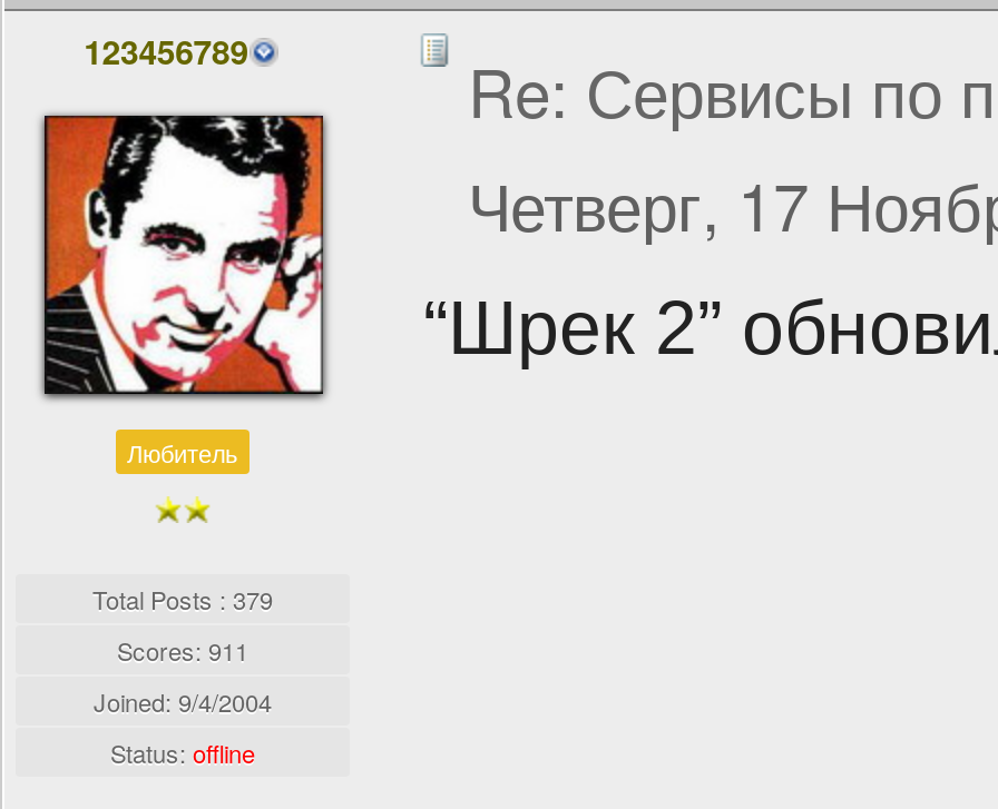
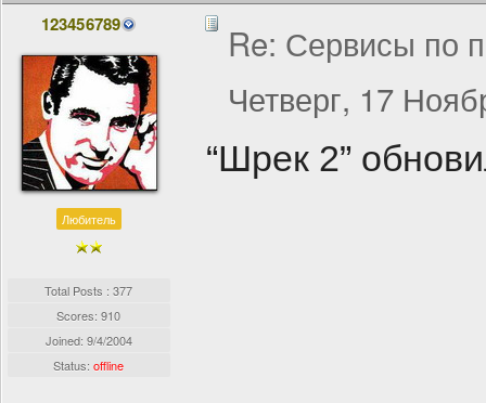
- Total Posts : 379
+ Total Posts : 377

- Scores: 911
+ Scores: 910
